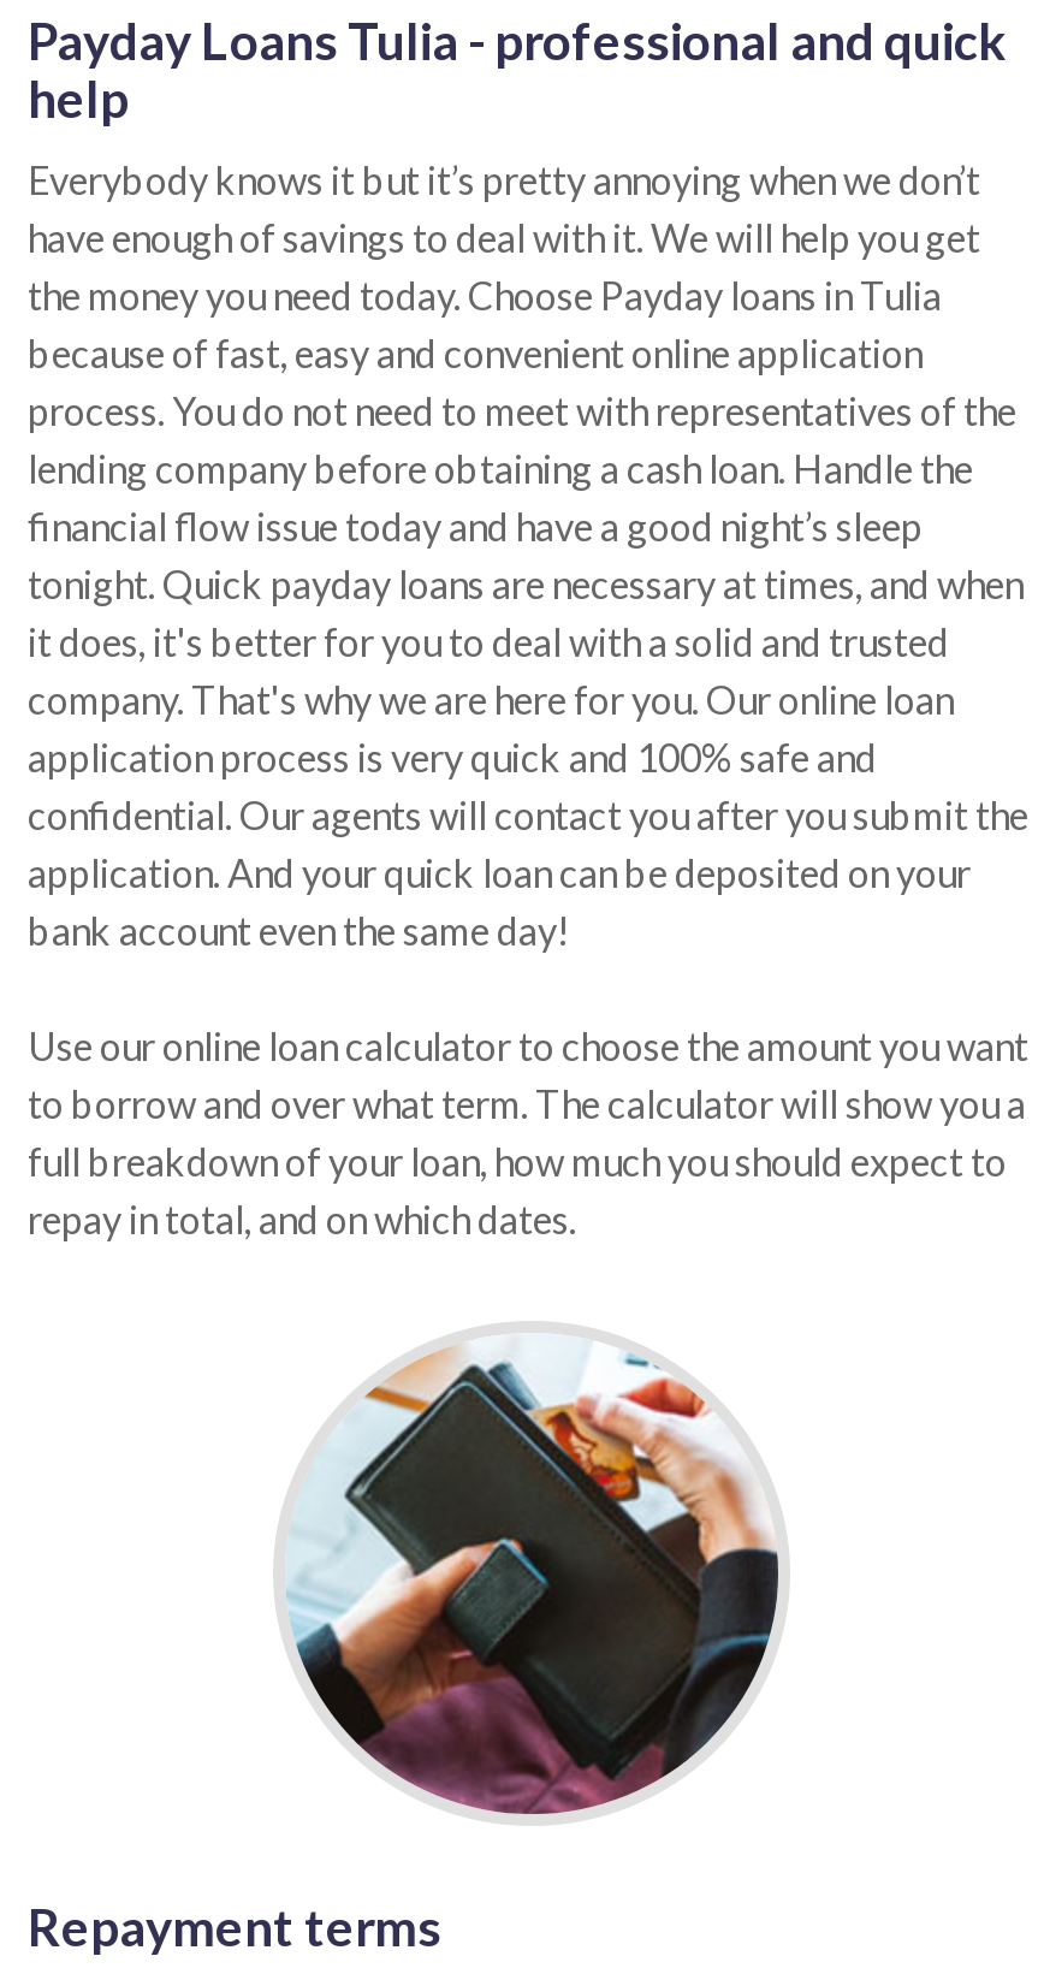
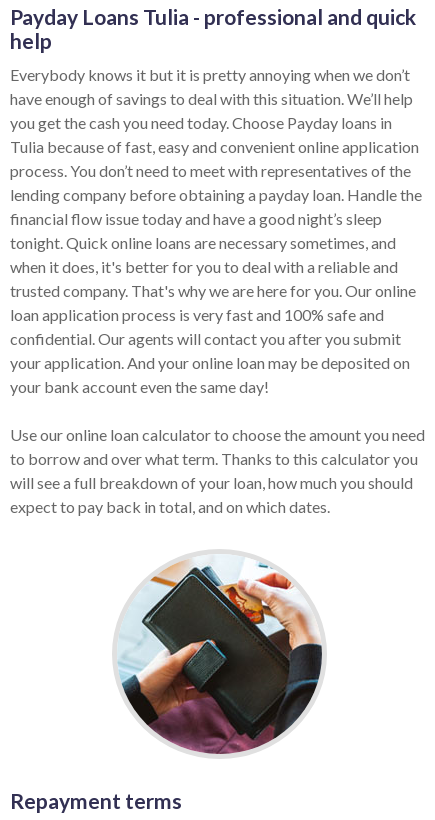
- Everybody knows it but it’s pretty annoying when we don’t
- have enough of savings to deal with it. We will help you get
- the money you need today. Choose Payday loans in Tulia
- because of fast, easy and convenient online application
- process. You do not need to meet with representatives of the
- lending company before obtaining a cash loan. Handle the
+ Everybody knows it but it is pretty annoying when we don’t
+ have enough of savings to deal with this situation. We’ll help
+ you get the cash you need today. Choose Payday loans in
+ Tulia because of fast, easy and convenient online application
+ process. You don’t need to meet with representatives of the
+ lending company before obtaining a payday loan. Handle the

- tonight. Quick payday loans are necessary at times, and when
- it does, it's better for you to deal with a solid and trusted
- company. That's why we are here for you. Our online loan
- application process is very quick and 100% safe and
- confidential. Our agents will contact you after you submit the
- application. And your quick loan can be deposited on your
- bank account even the same day!
+ tonight. Quick online loans are necessary sometimes, and
+ when it does, it's better for you to deal with a reliable and
+ trusted company. That's why we are here for you. Our online
+ loan application process is very fast and 100% safe and
+ confidential. Our agents will contact you after you submit
+ your application. And your online loan may be deposited on
+ your bank account even the same day!

- Use our online loan calculator to choose the amount you want
- to borrow and over what term. The calculator will show you a
- full breakdown of your loan, how much you should expect to
- repay in total, and on which dates.
+ Use our online loan calculator to choose the amount you need
+ to borrow and over what term. Thanks to this calculator you
+ will see a full breakdown of your loan, how much you should
+ expect to pay back in total, and on which dates.
